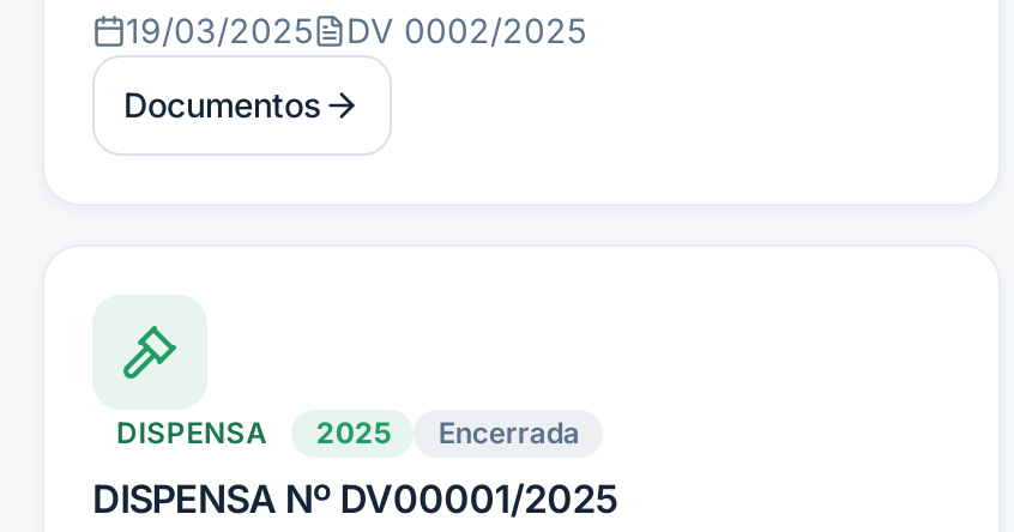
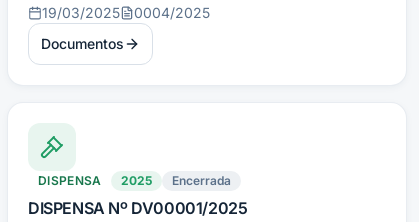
- 19/03/2025 DV 0002/2025
+ 19/03/2025 0004/2025
